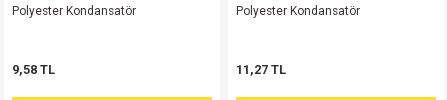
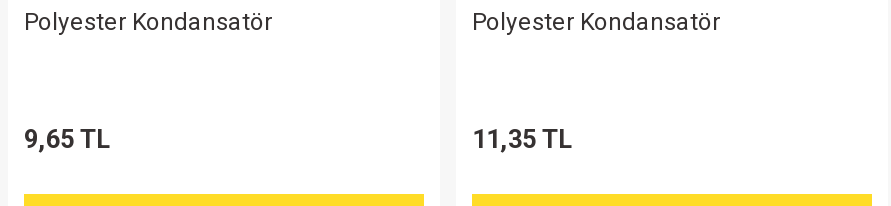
- 9,58 TL
+ 9,65 TL

- 11,27 TL
+ 11,35 TL
